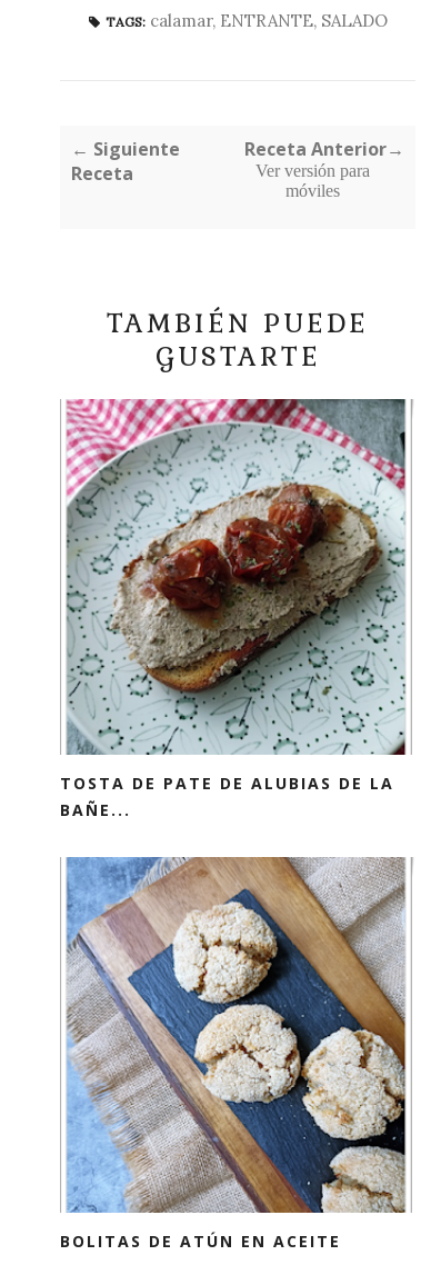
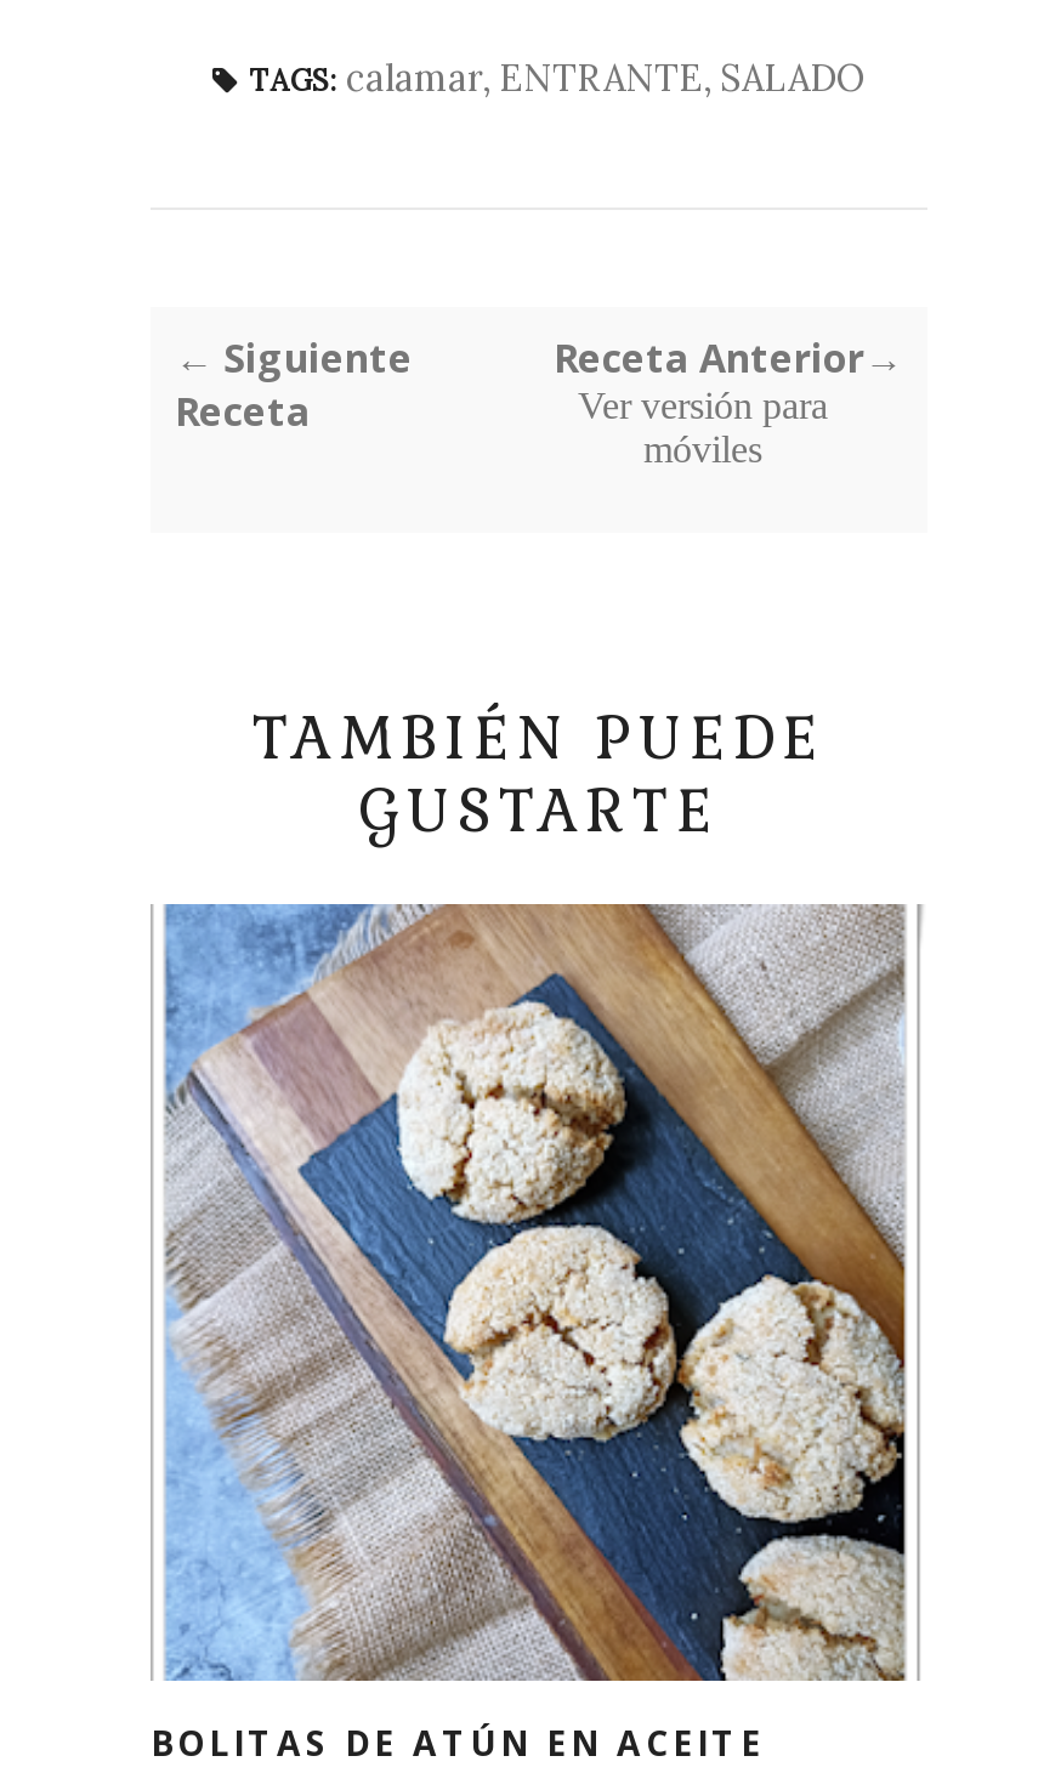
- [image]
- TOSTA DE PATE DE ALUBIAS DE LA
- BAÑE...
